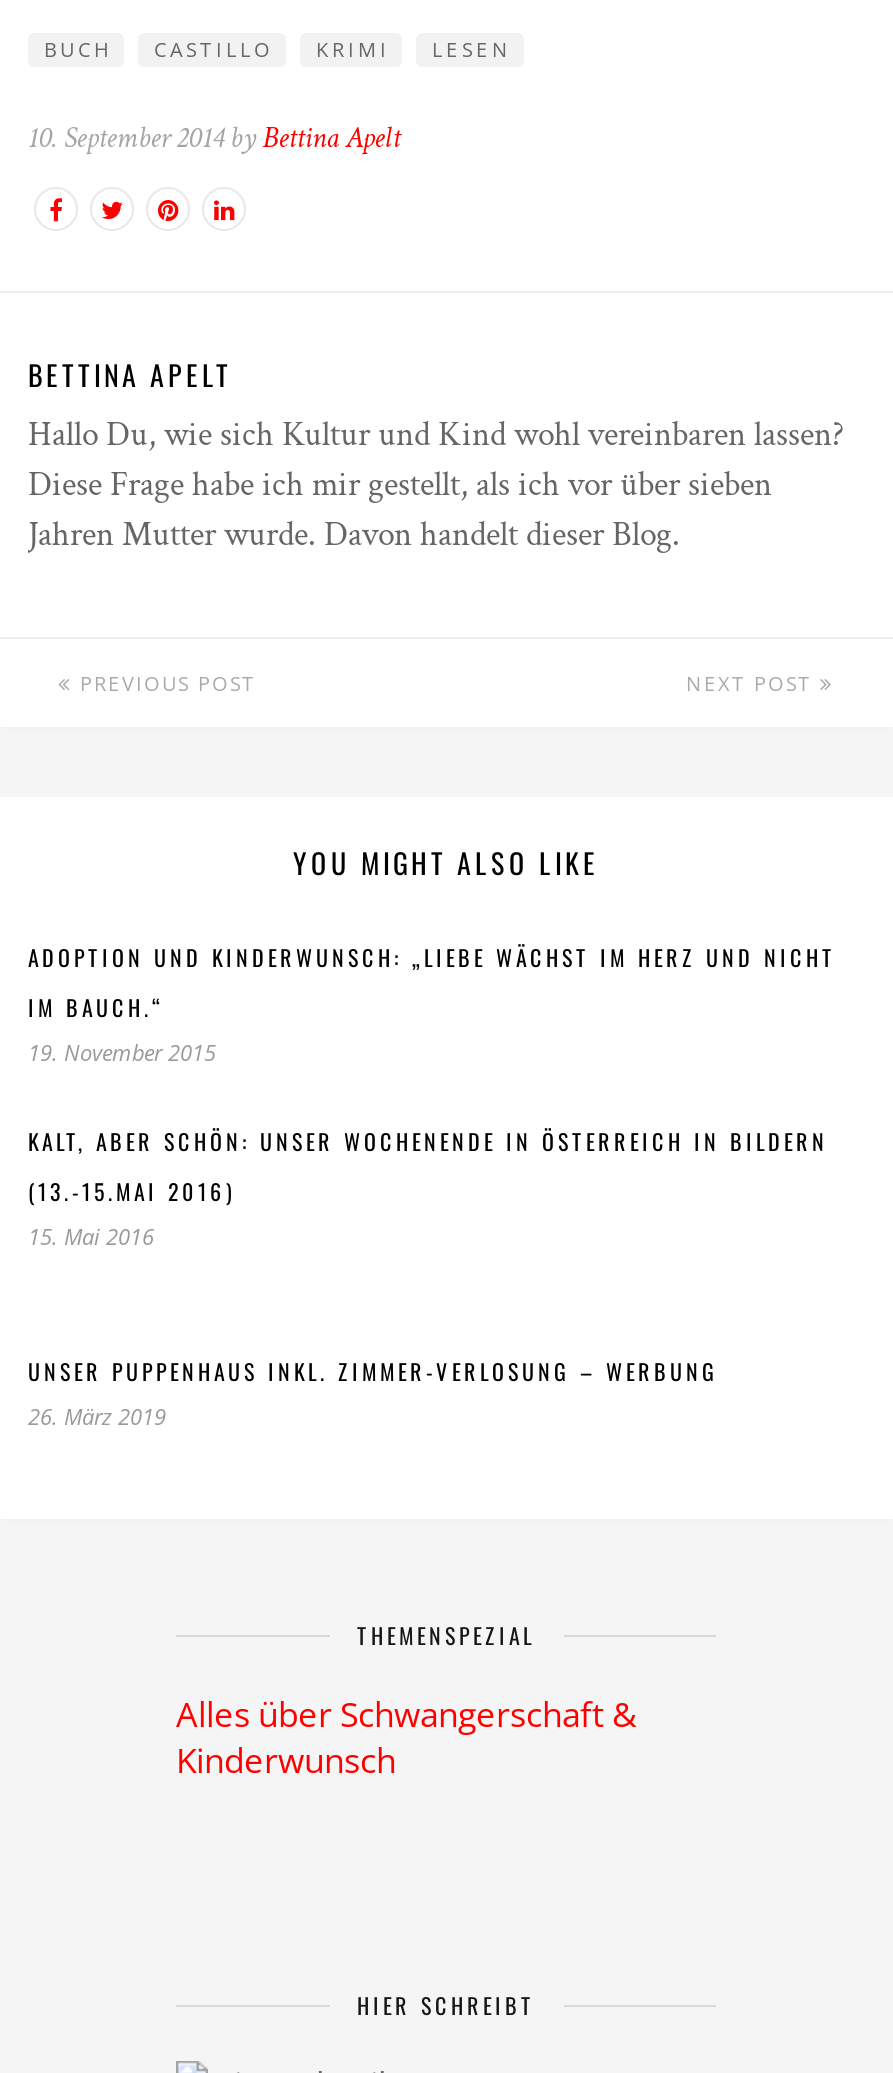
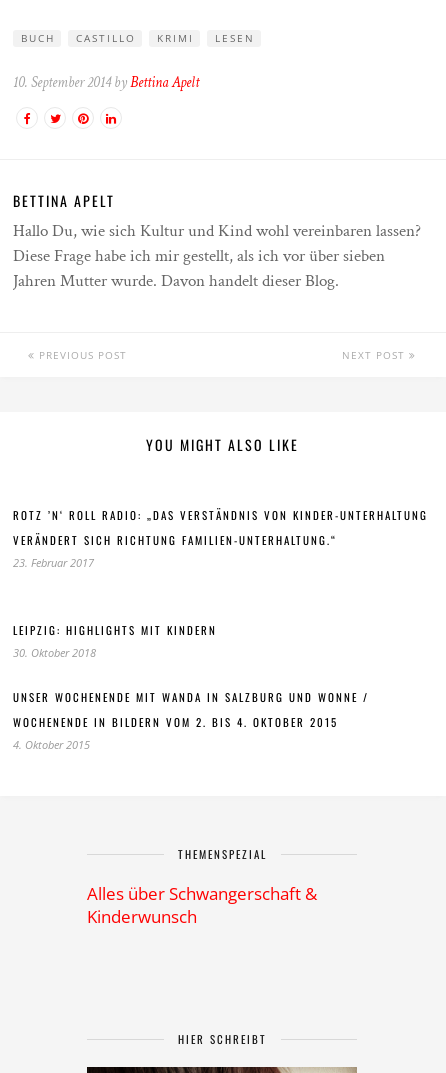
- ADOPTION UND KINDERWUNSCH: „LIEBE WÄCHST IM HERZ UND NICHT
+ ROTZ ’N‘ ROLL RADIO: „DAS VERSTÄNDNIS VON KINDER-UNTERHALTUNG

- IM BAUCH.“
- 19. November 2015
+ VERÄNDERT SICH RICHTUNG FAMILIEN-UNTERHALTUNG.“
+ 23. Februar 2017

- KALT, ABER SCHÖN: UNSER WOCHENENDE IN ÖSTERREICH IN BILDERN
+ LEIPZIG: HIGHLIGHTS MIT KINDERN
+ 30. Oktober 2018

- (13.-15.MAI 2016)
- 15. Mai 2016
+ UNSER WOCHENENDE MIT WANDA IN SALZBURG UND WONNE /

- UNSER PUPPENHAUS INKL. ZIMMER-VERLOSUNG – WERBUNG
- 26. März 2019
+ WOCHENENDE IN BILDERN VOM 2. BIS 4. OKTOBER 2015
+ 4. Oktober 2015
